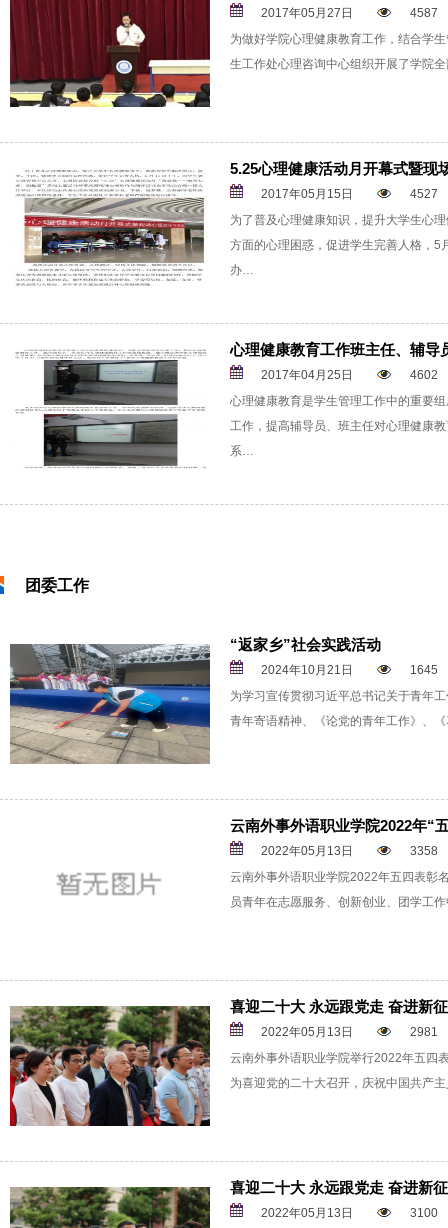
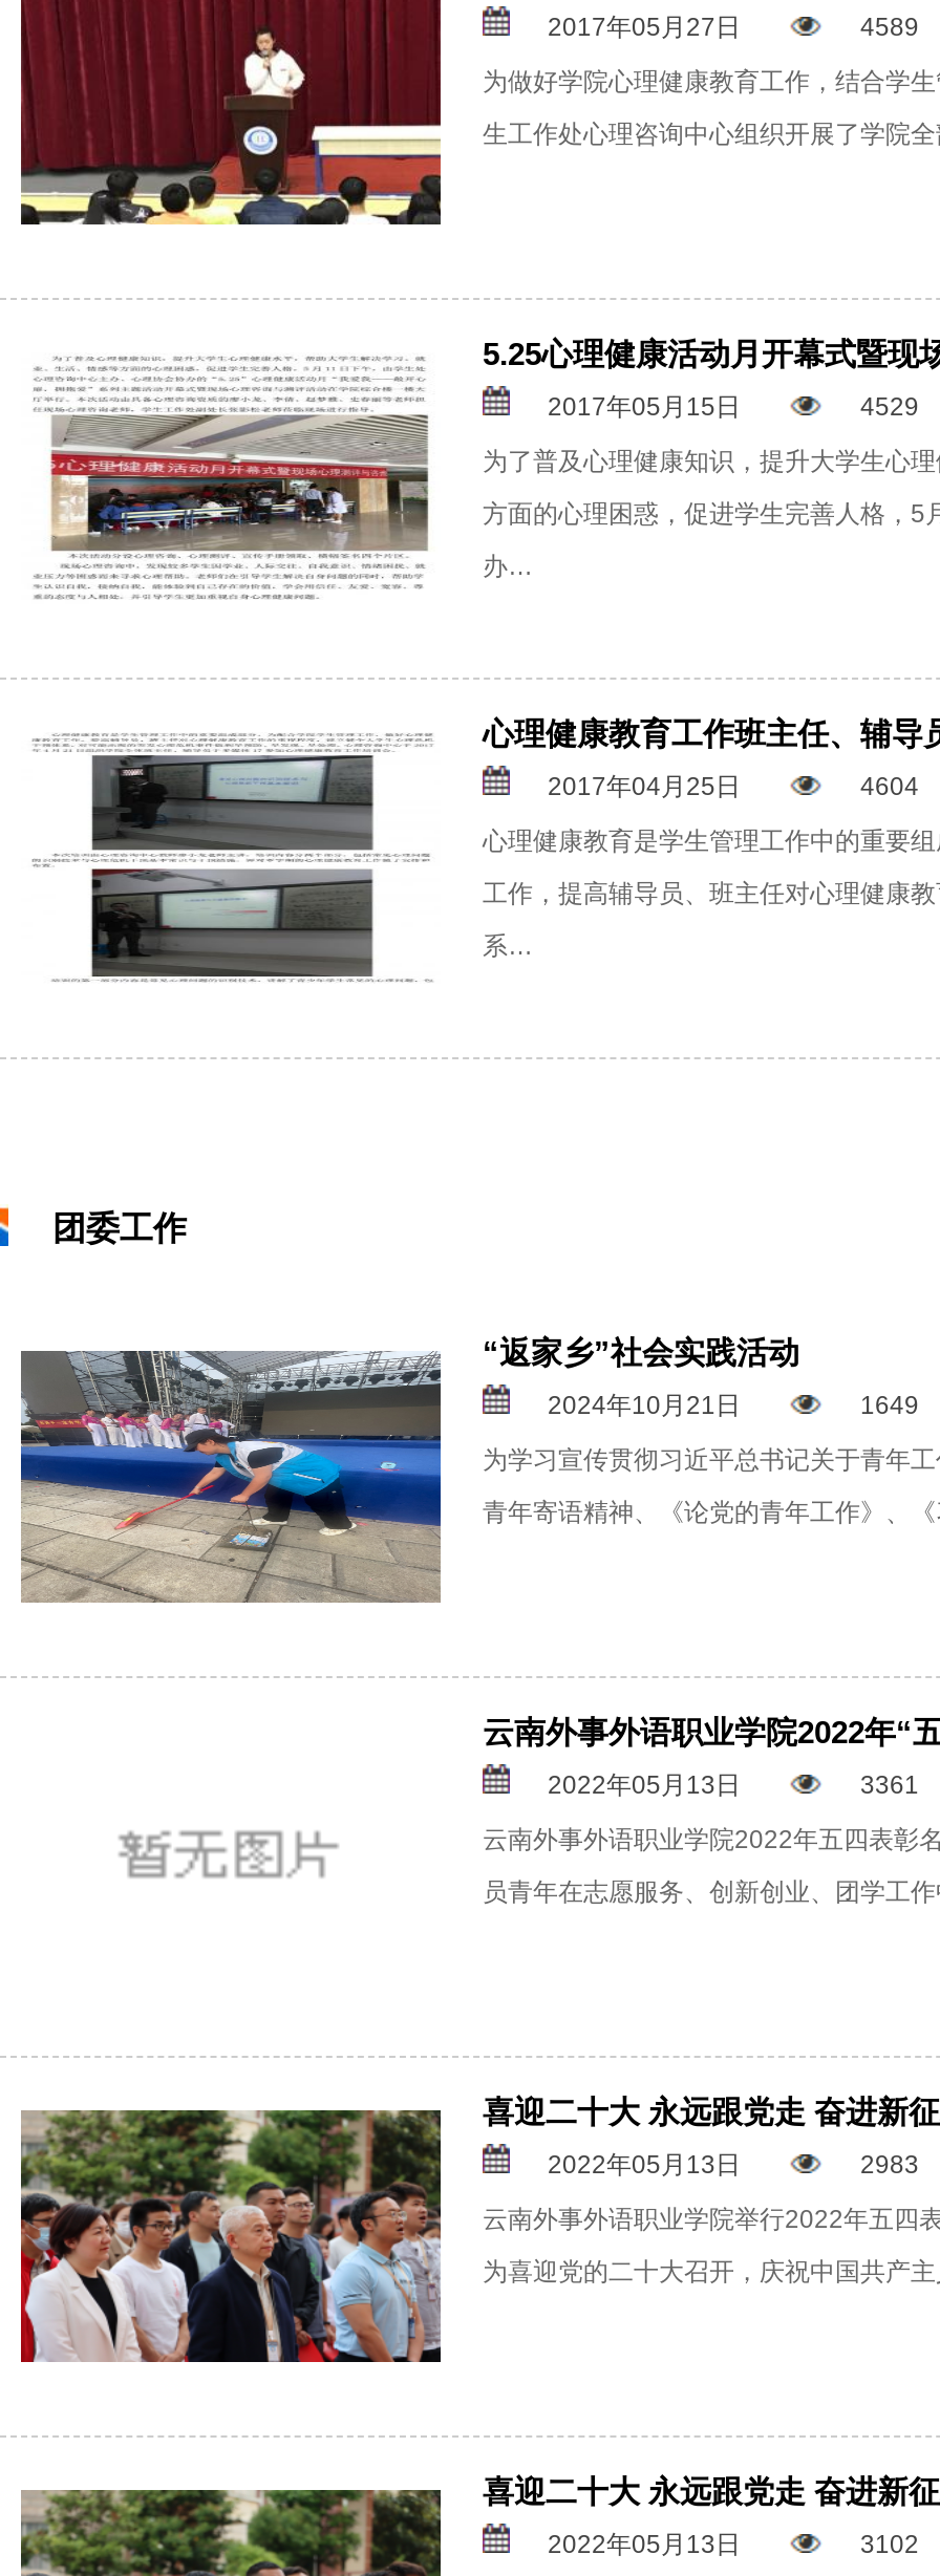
- 4587
+ 4589

- 4527
+ 4529

- 4602
+ 4604

- 1645
+ 1649

- 3358
+ 3361

- 2981
+ 2983

- 3100
+ 3102
